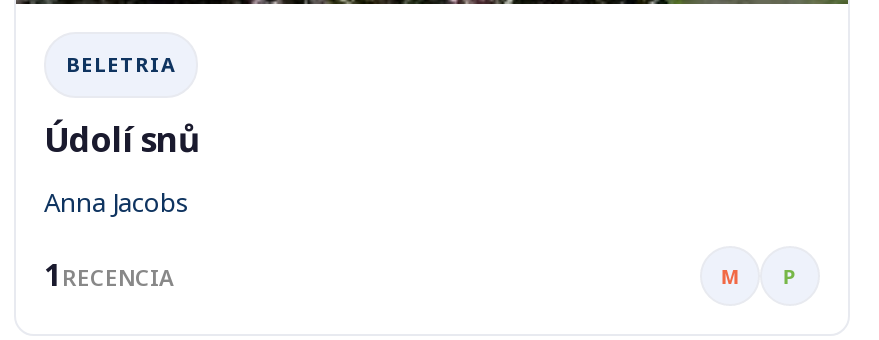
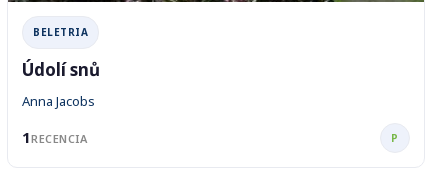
- M
